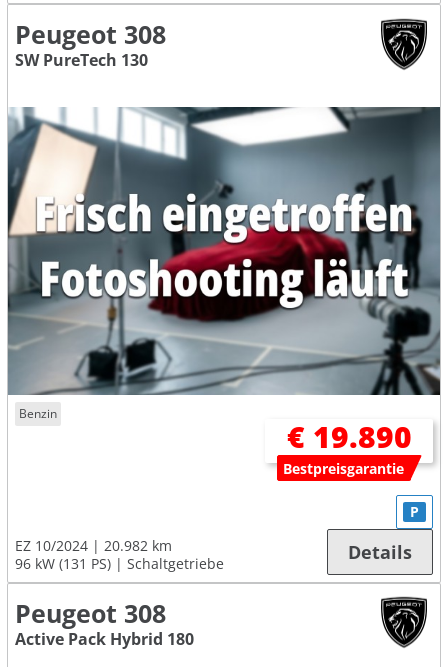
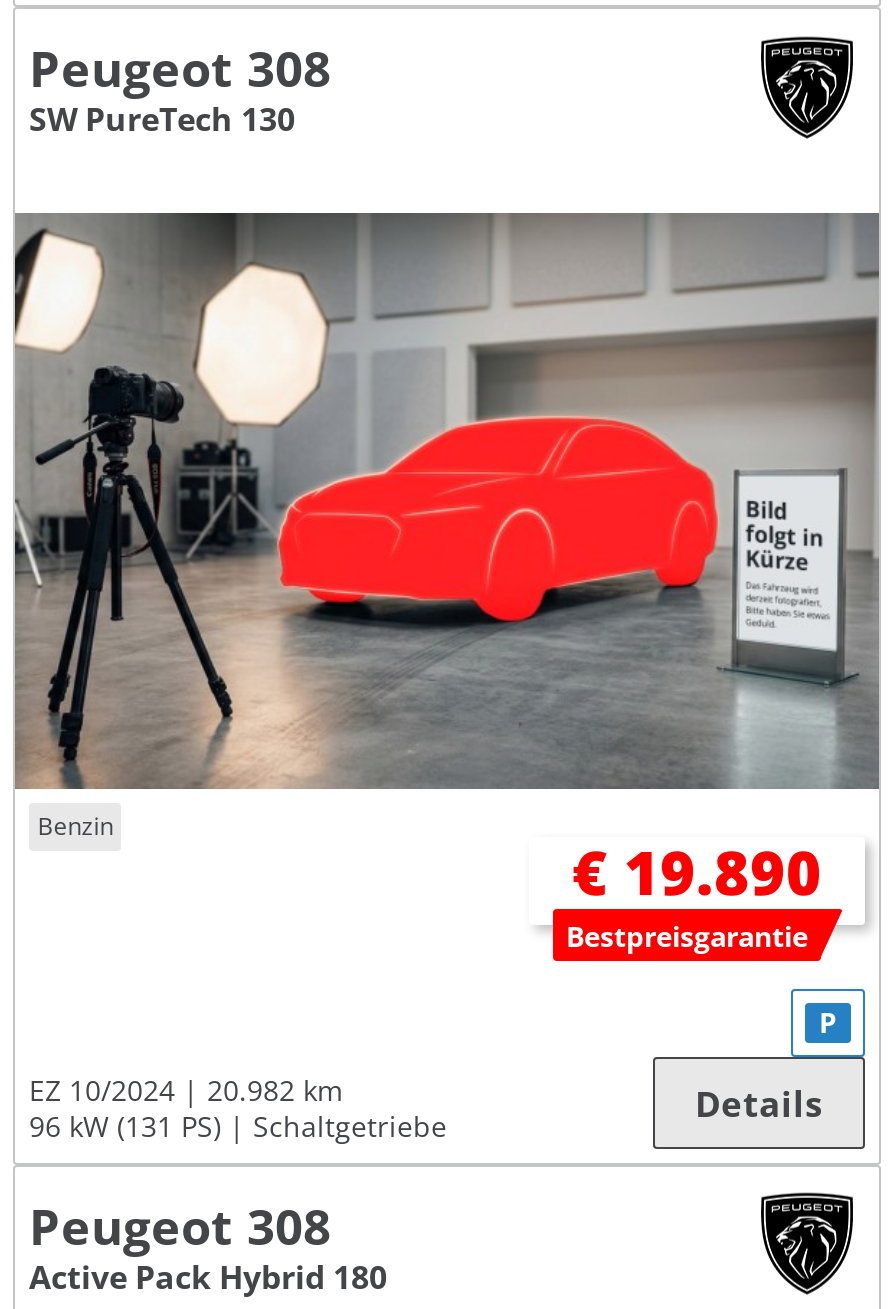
- [image]
+ [image]
